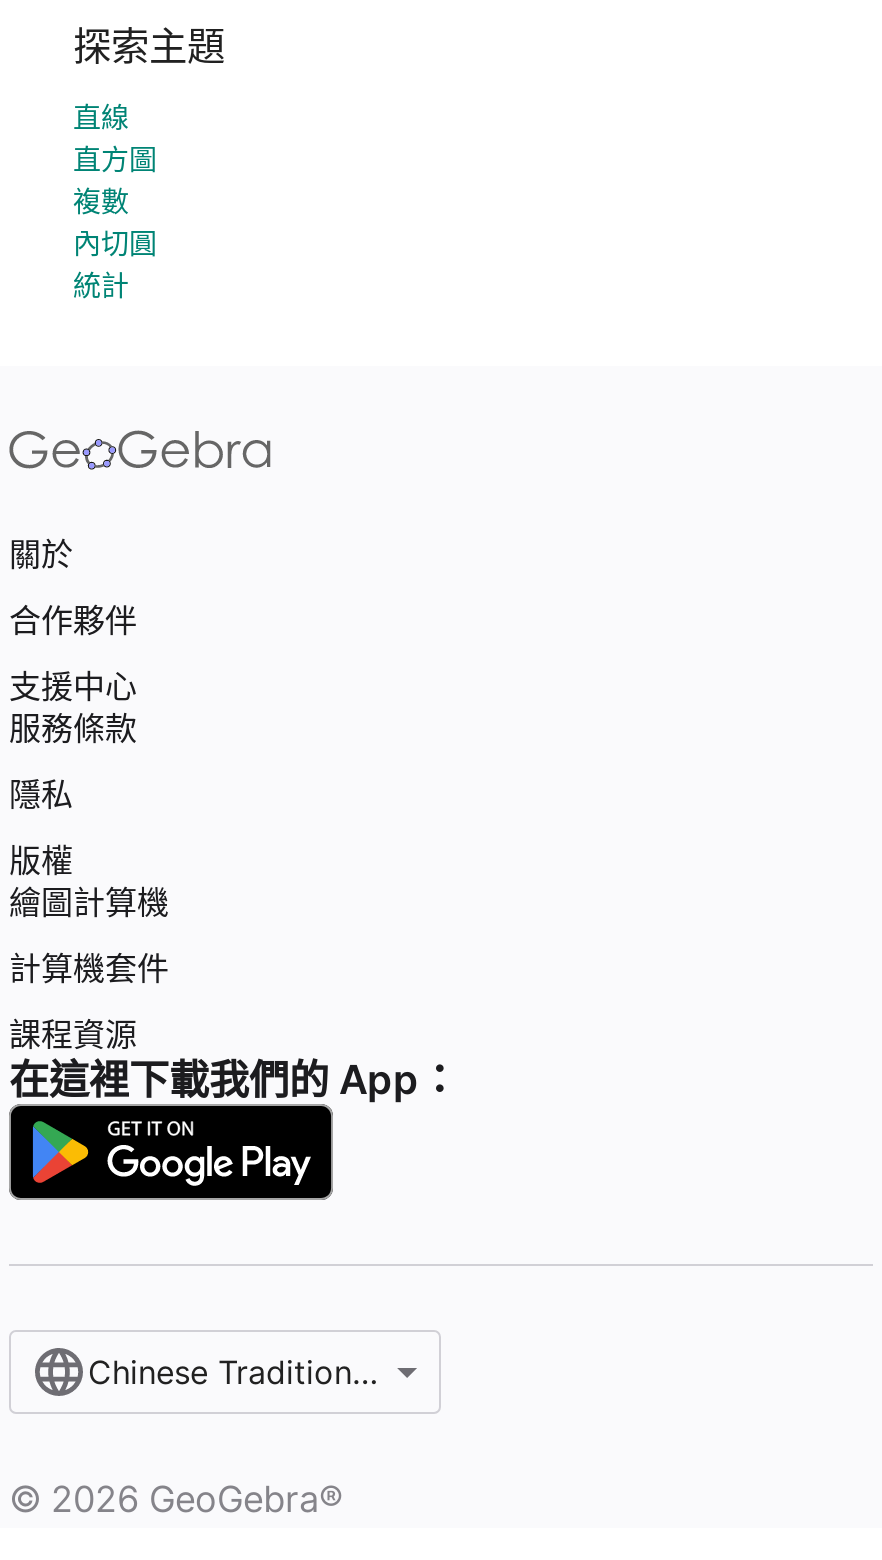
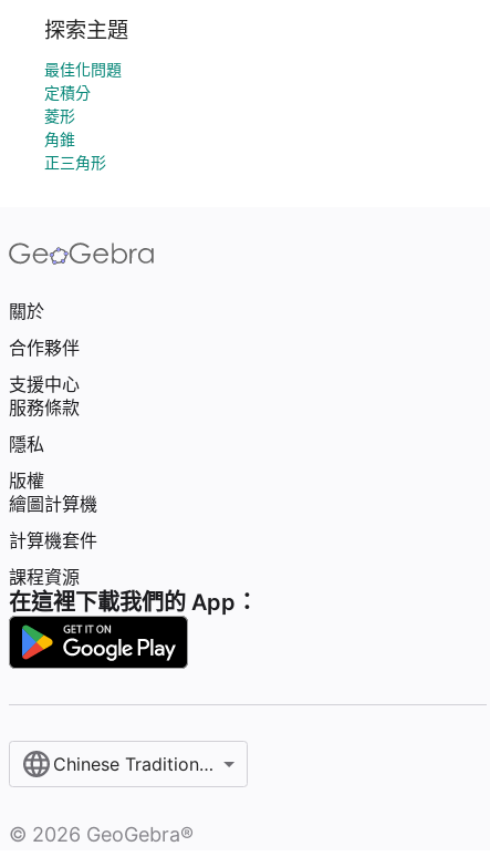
- 直線
- 直方圖
- 複數
- 內切圓
- 統計
+ 最佳化問題
+ 定積分
+ 菱形
+ 角錐
+ 正三角形
